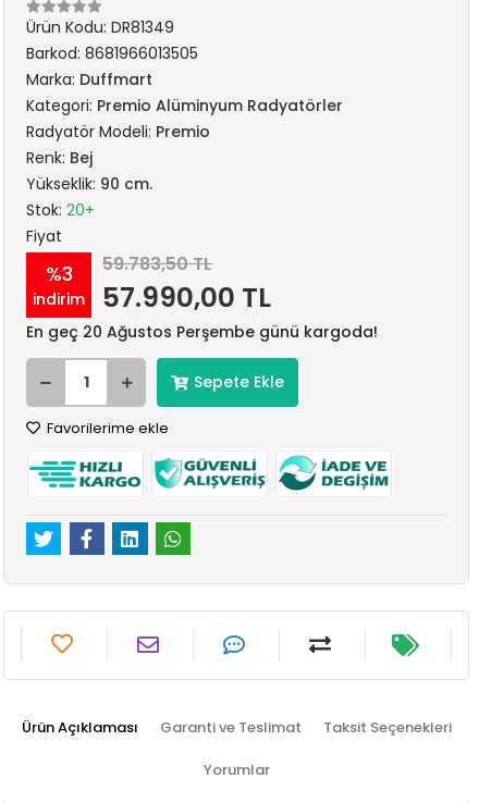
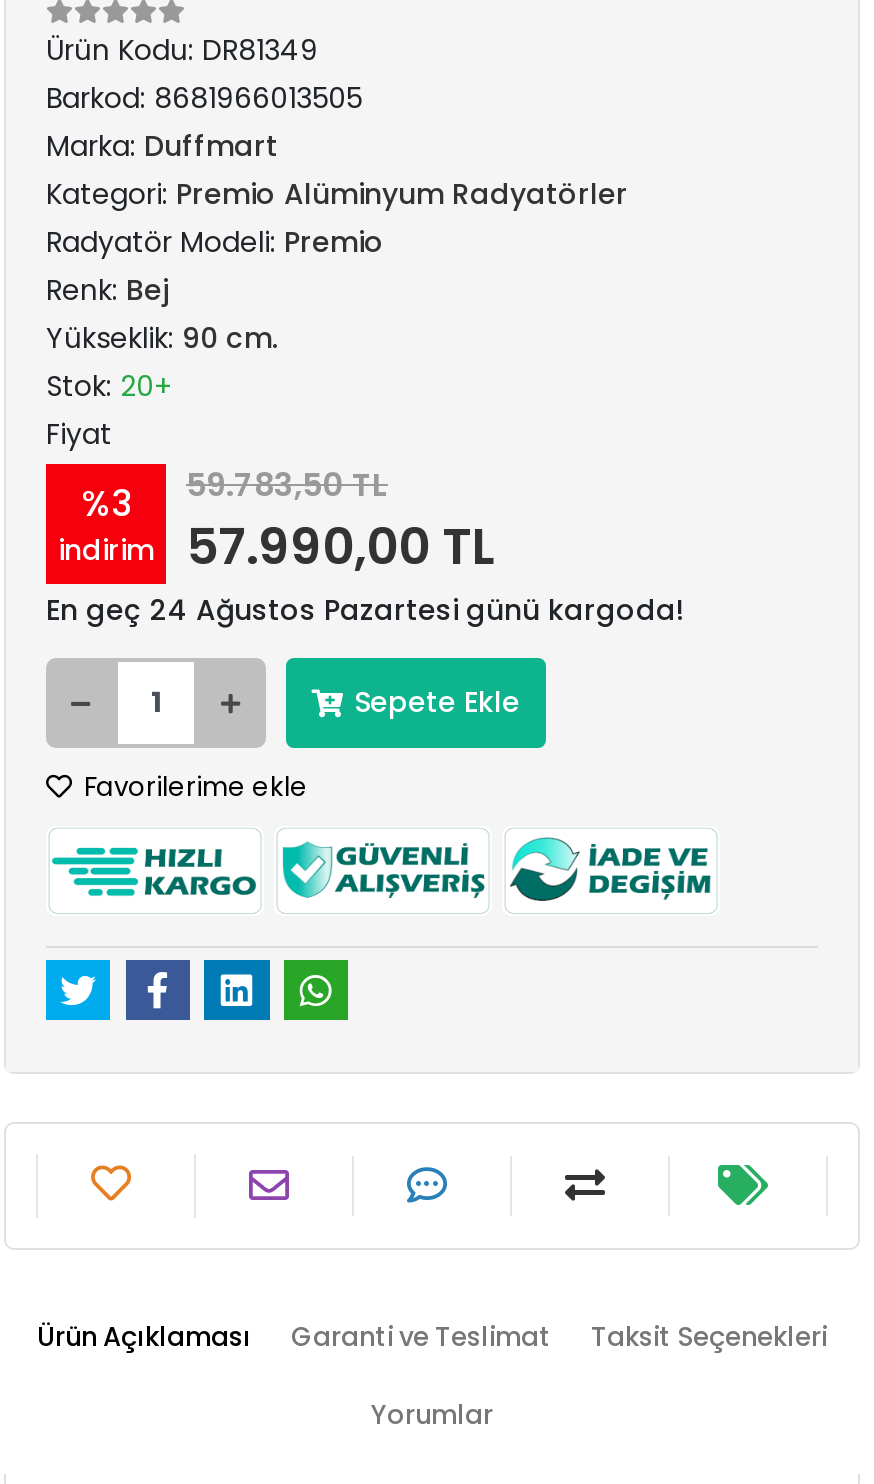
- En geç 20 Ağustos Perşembe günü kargoda!
+ En geç 24 Ağustos Pazartesi günü kargoda!
